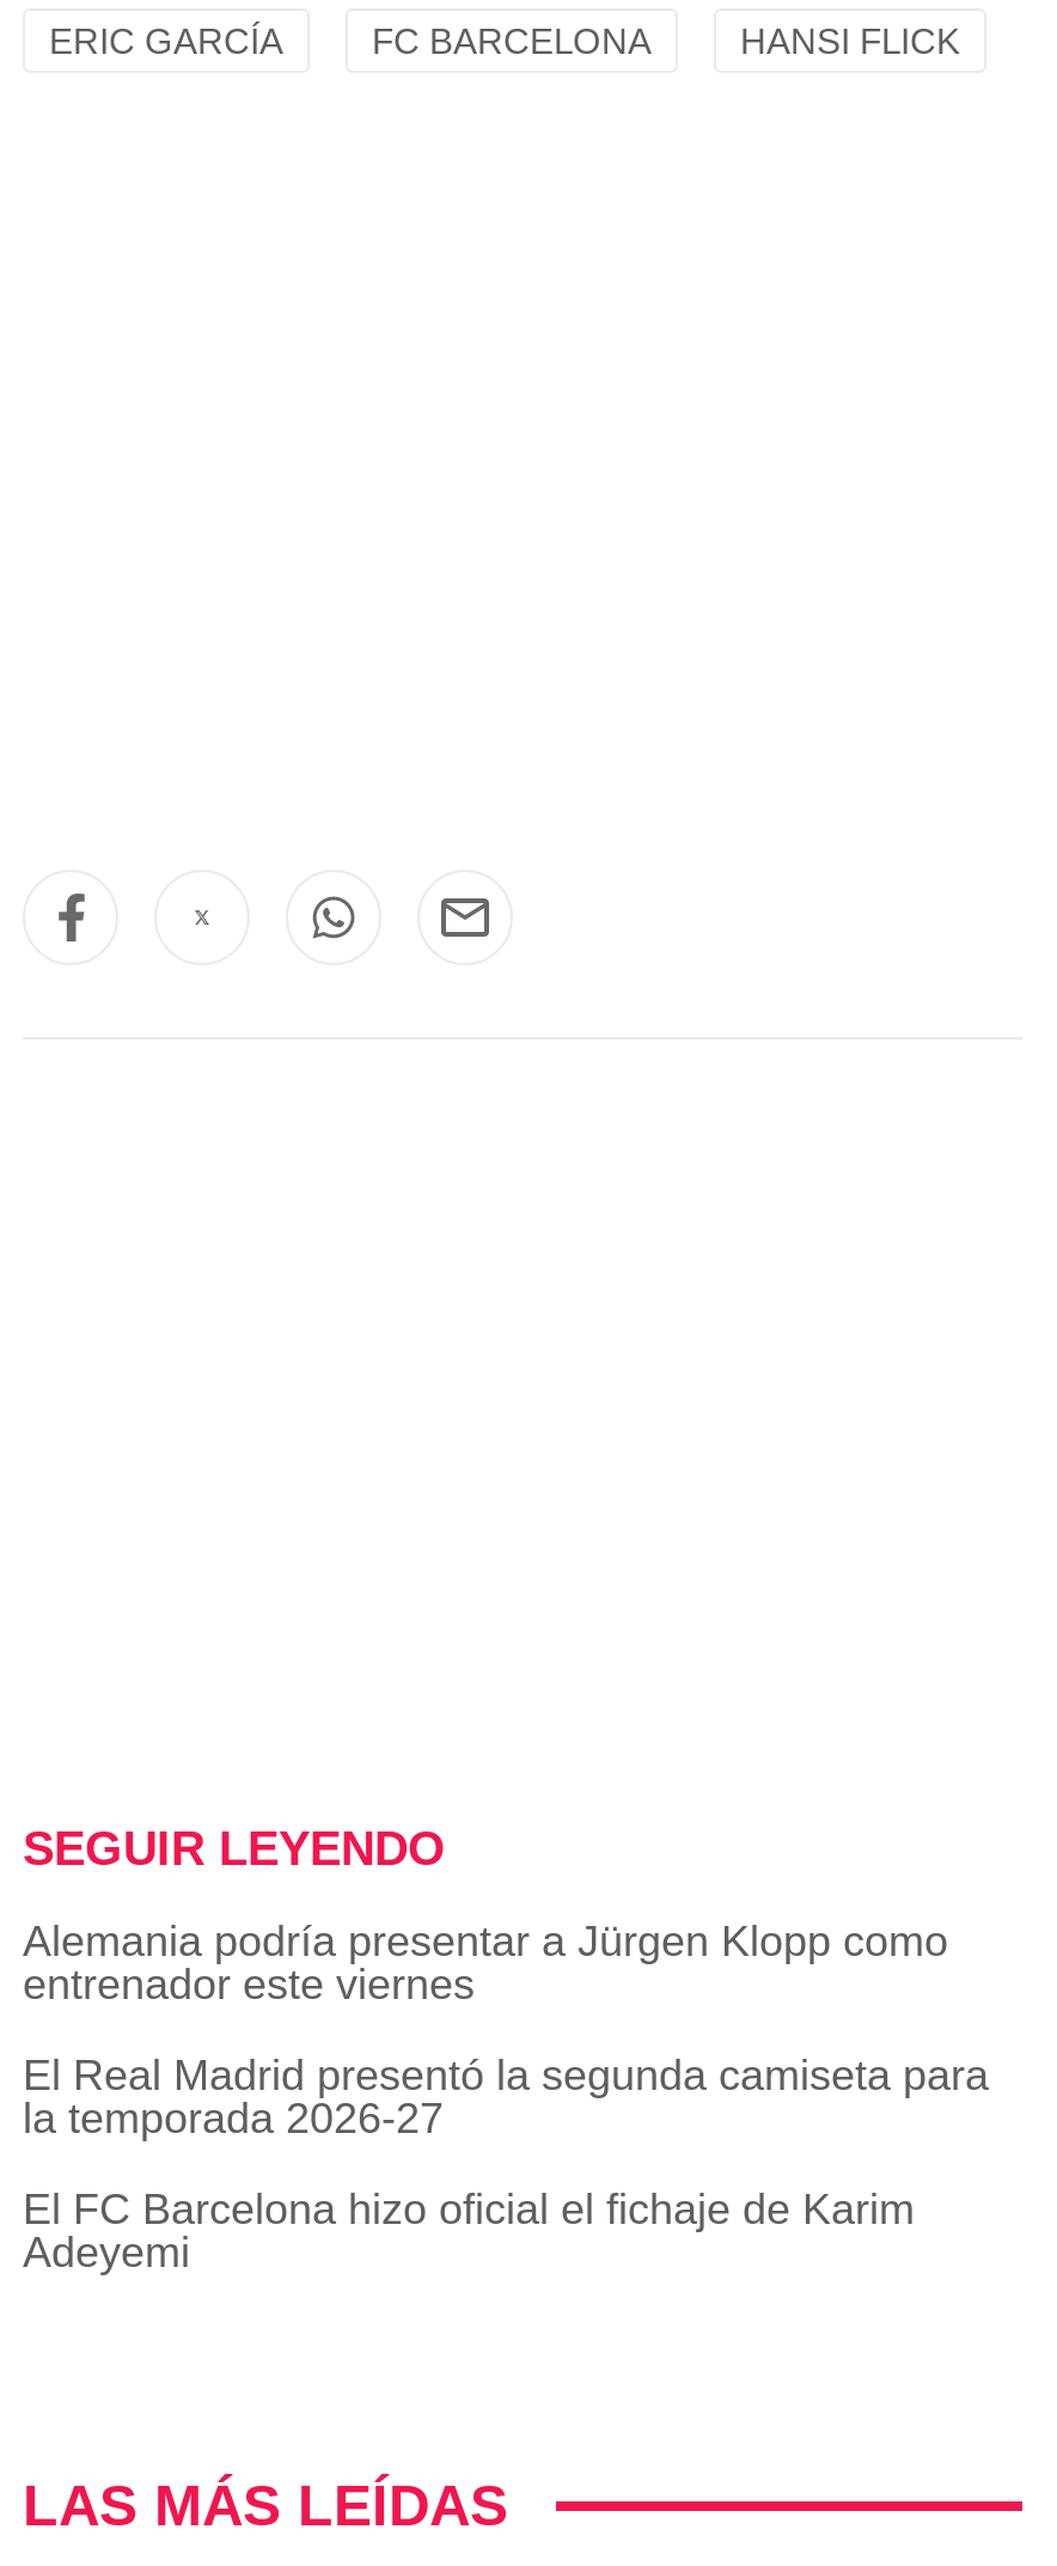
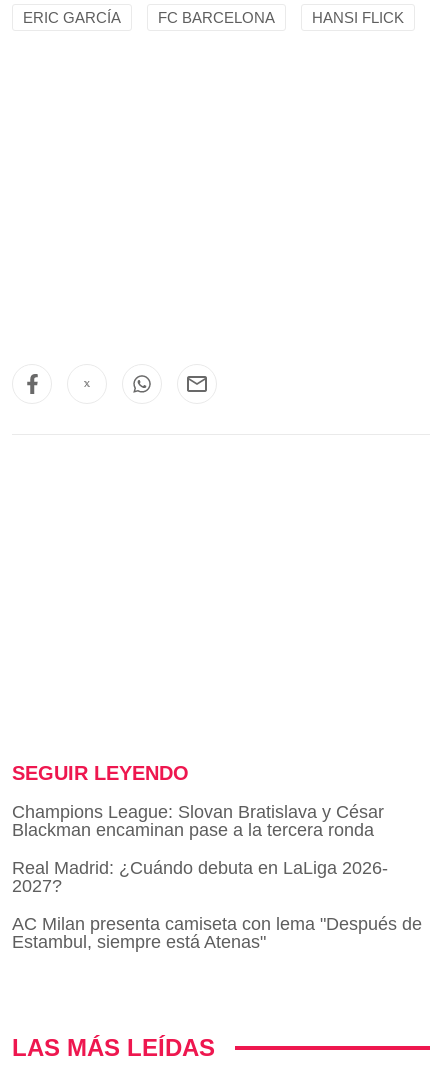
- Alemania podría presentar a Jürgen Klopp como
- entrenador este viernes
+ Champions League: Slovan Bratislava y César
+ Blackman encaminan pase a la tercera ronda

- El Real Madrid presentó la segunda camiseta para
- la temporada 2026-27
+ Real Madrid: ¿Cuándo debuta en LaLiga 2026-
+ 2027?

- El FC Barcelona hizo oficial el fichaje de Karim
- Adeyemi
+ AC Milan presenta camiseta con lema "Después de
+ Estambul, siempre está Atenas"
